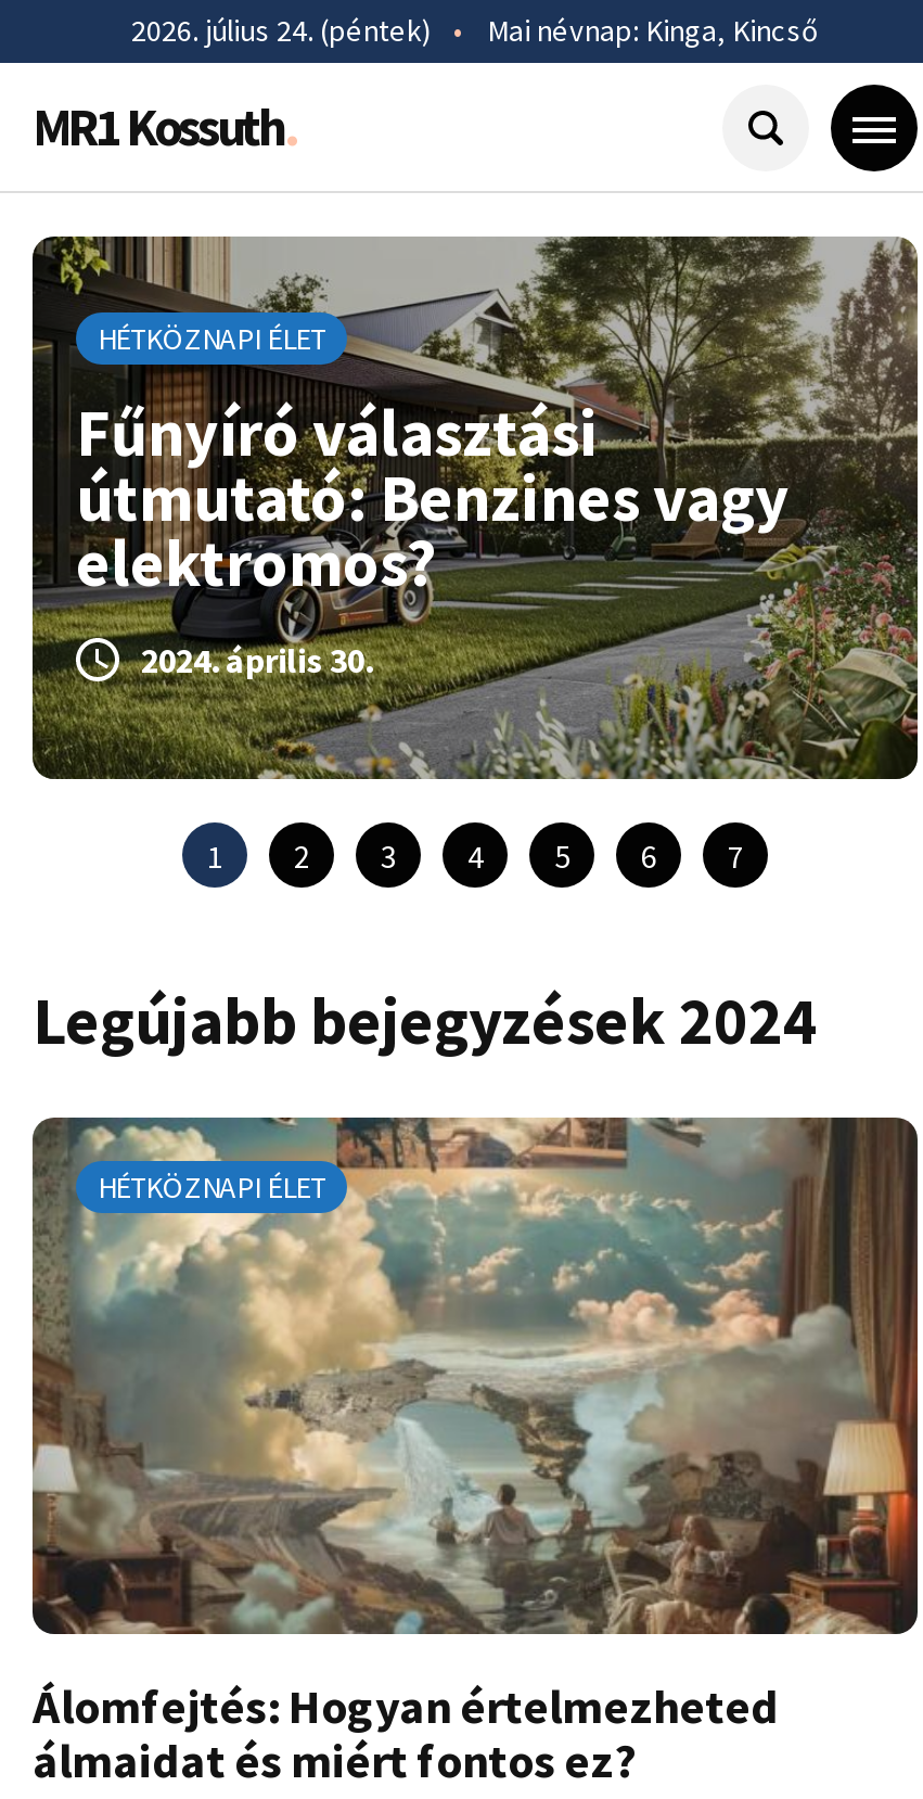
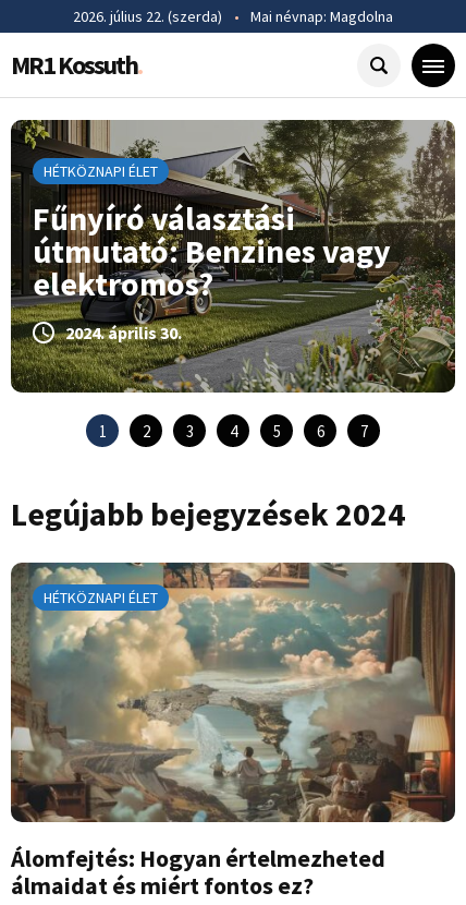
- 2026. július 24. (péntek) • Mai névnap: Kinga, Kincső
+ 2026. július 22. (szerda) • Mai névnap: Magdolna
